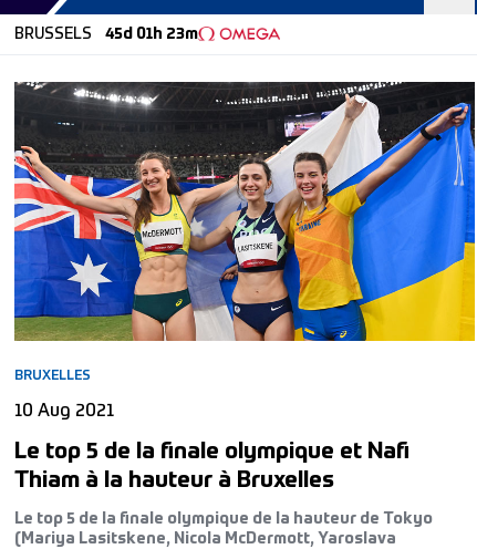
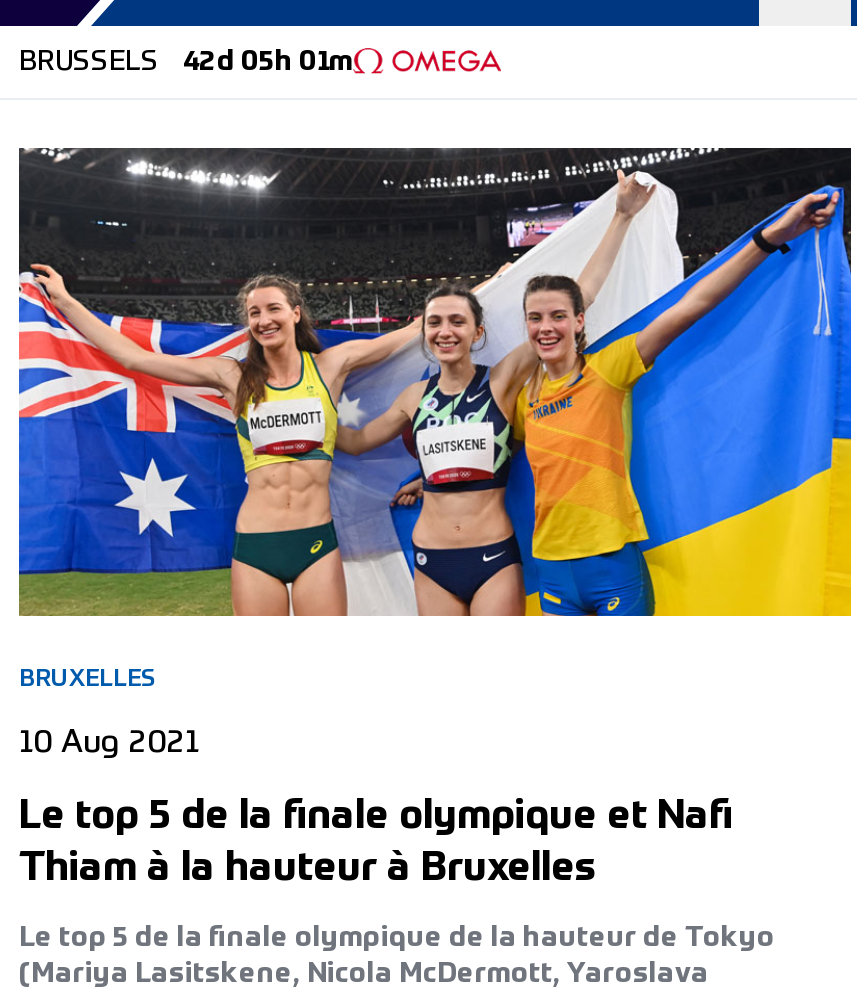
- BRUSSELS 45d 01h 23m
+ BRUSSELS 42d 05h 01m
